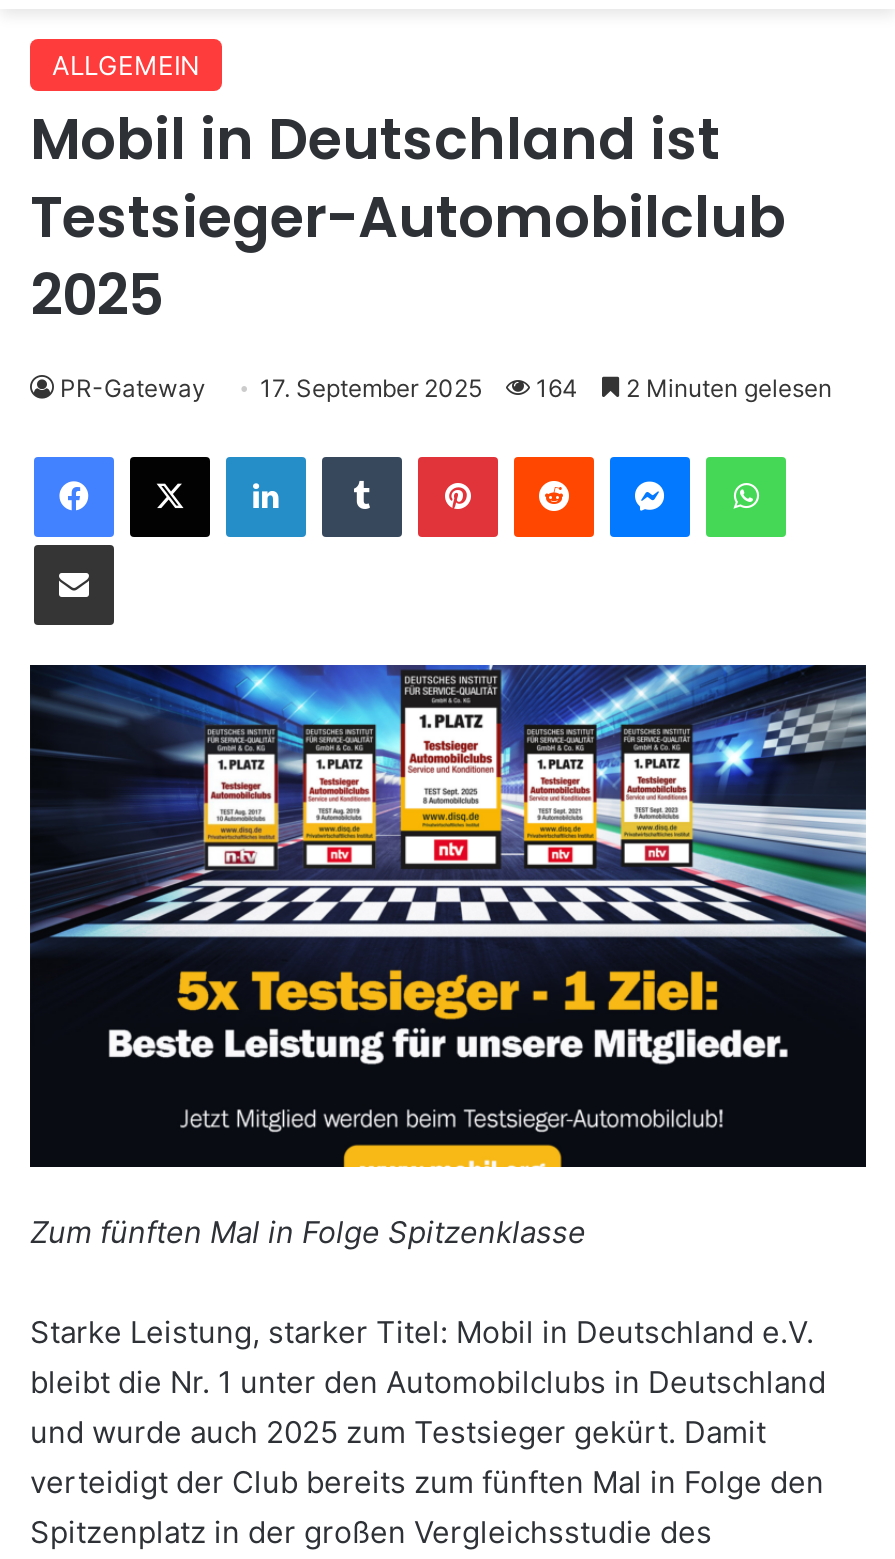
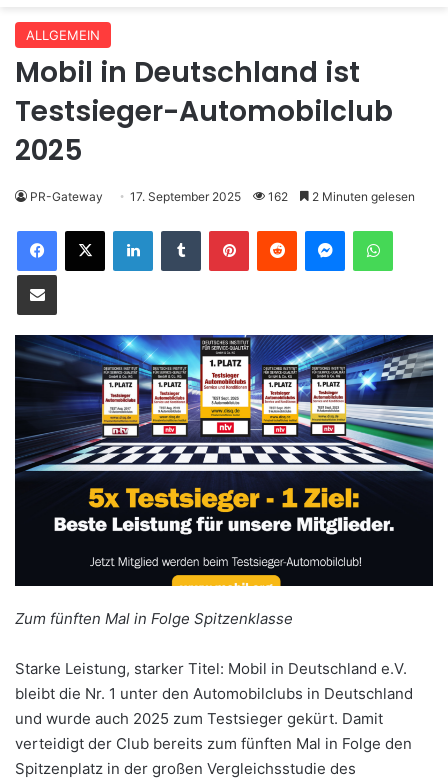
- PR-Gateway 17. September 2025 164 2 Minuten gelesen
+ PR-Gateway 17. September 2025 162 2 Minuten gelesen
